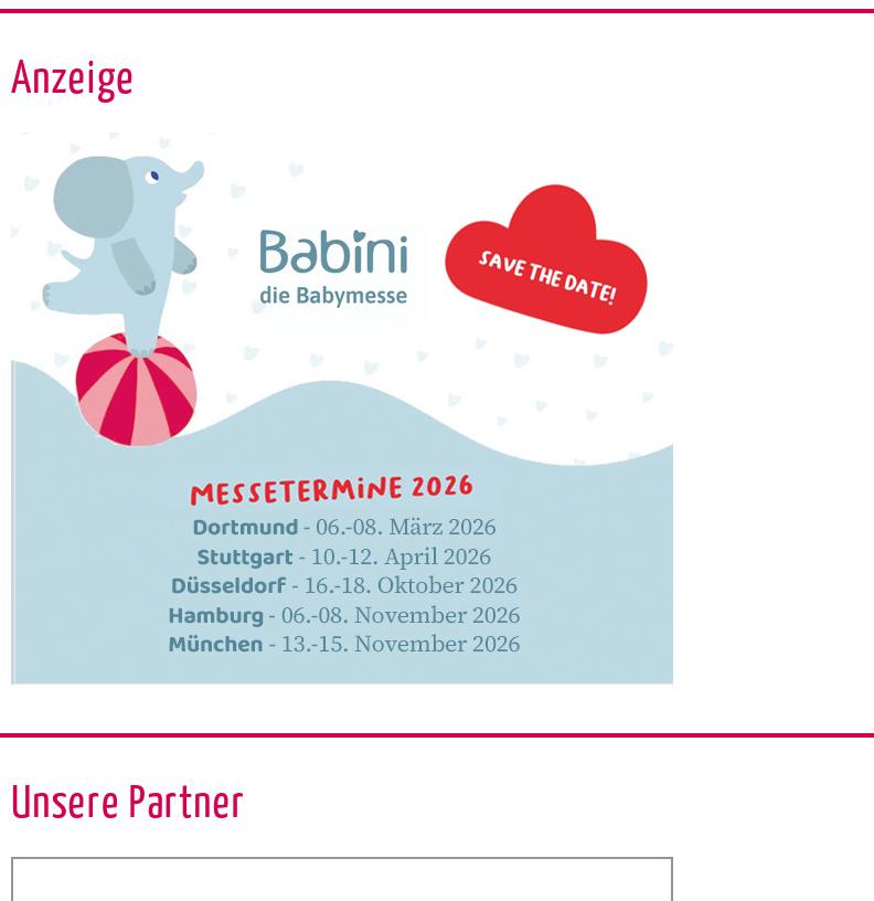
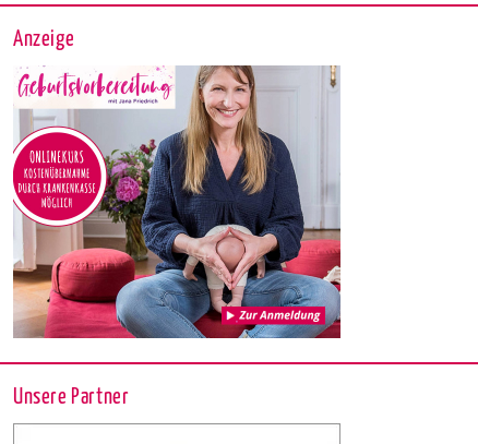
- [image]
+ [image]
